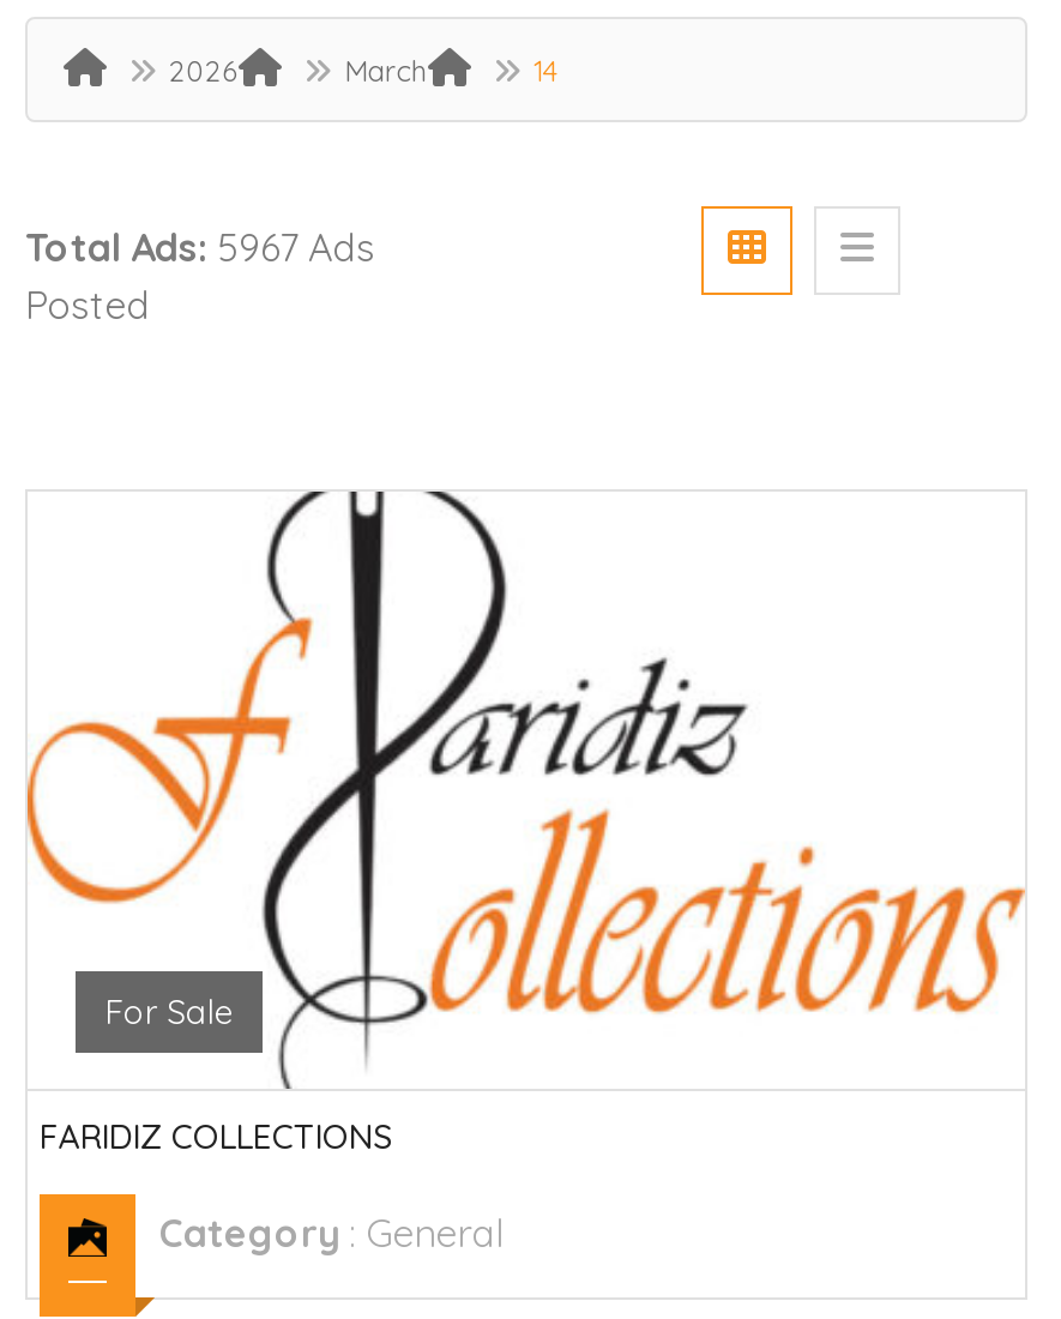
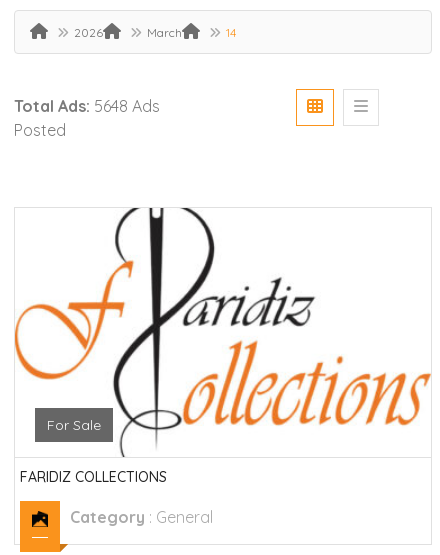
- Total Ads: 5967 Ads
+ Total Ads: 5648 Ads
